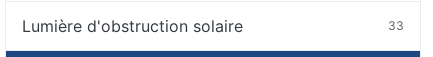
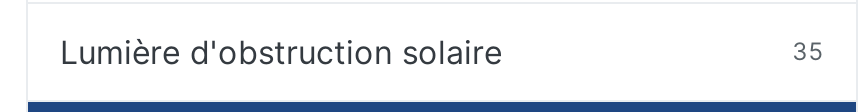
- 33
+ 35
